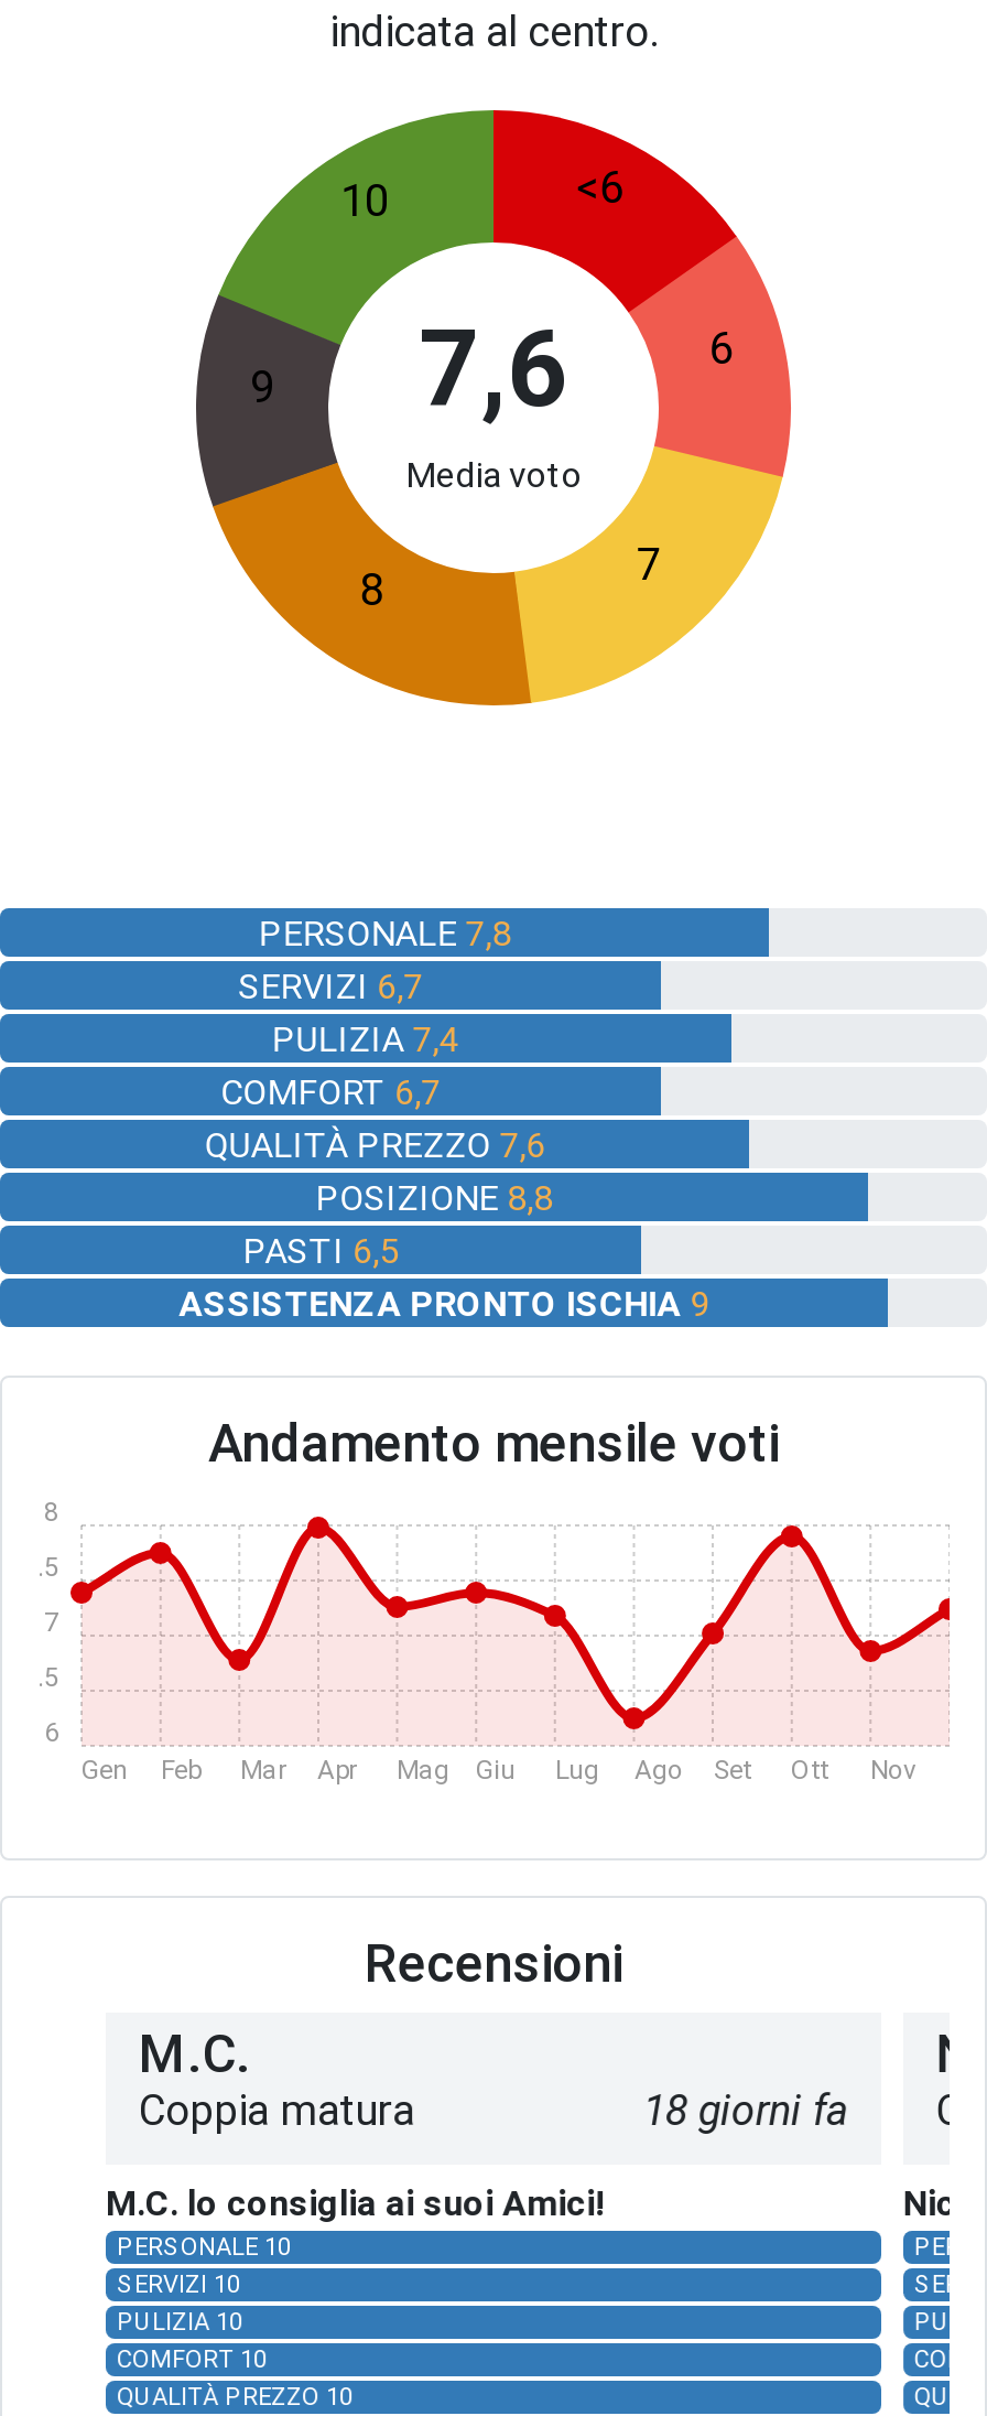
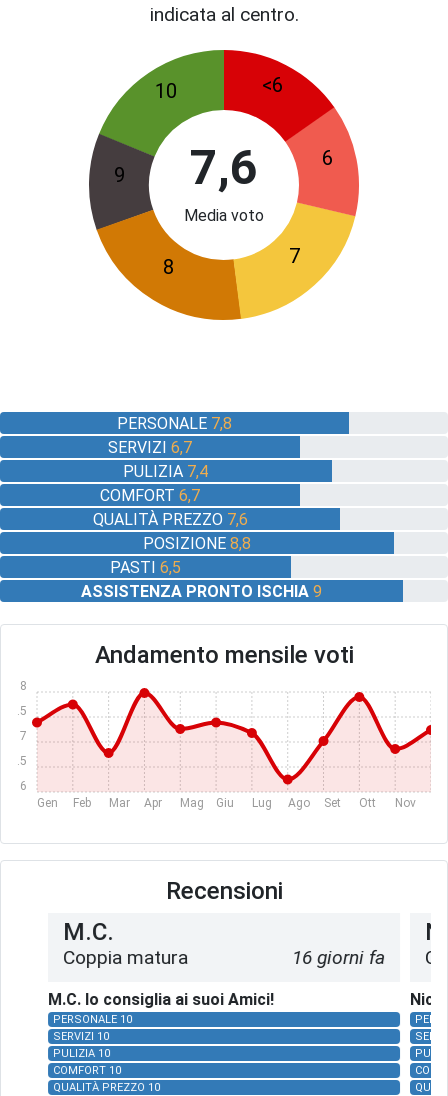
- 18 giorni fa
+ 16 giorni fa
